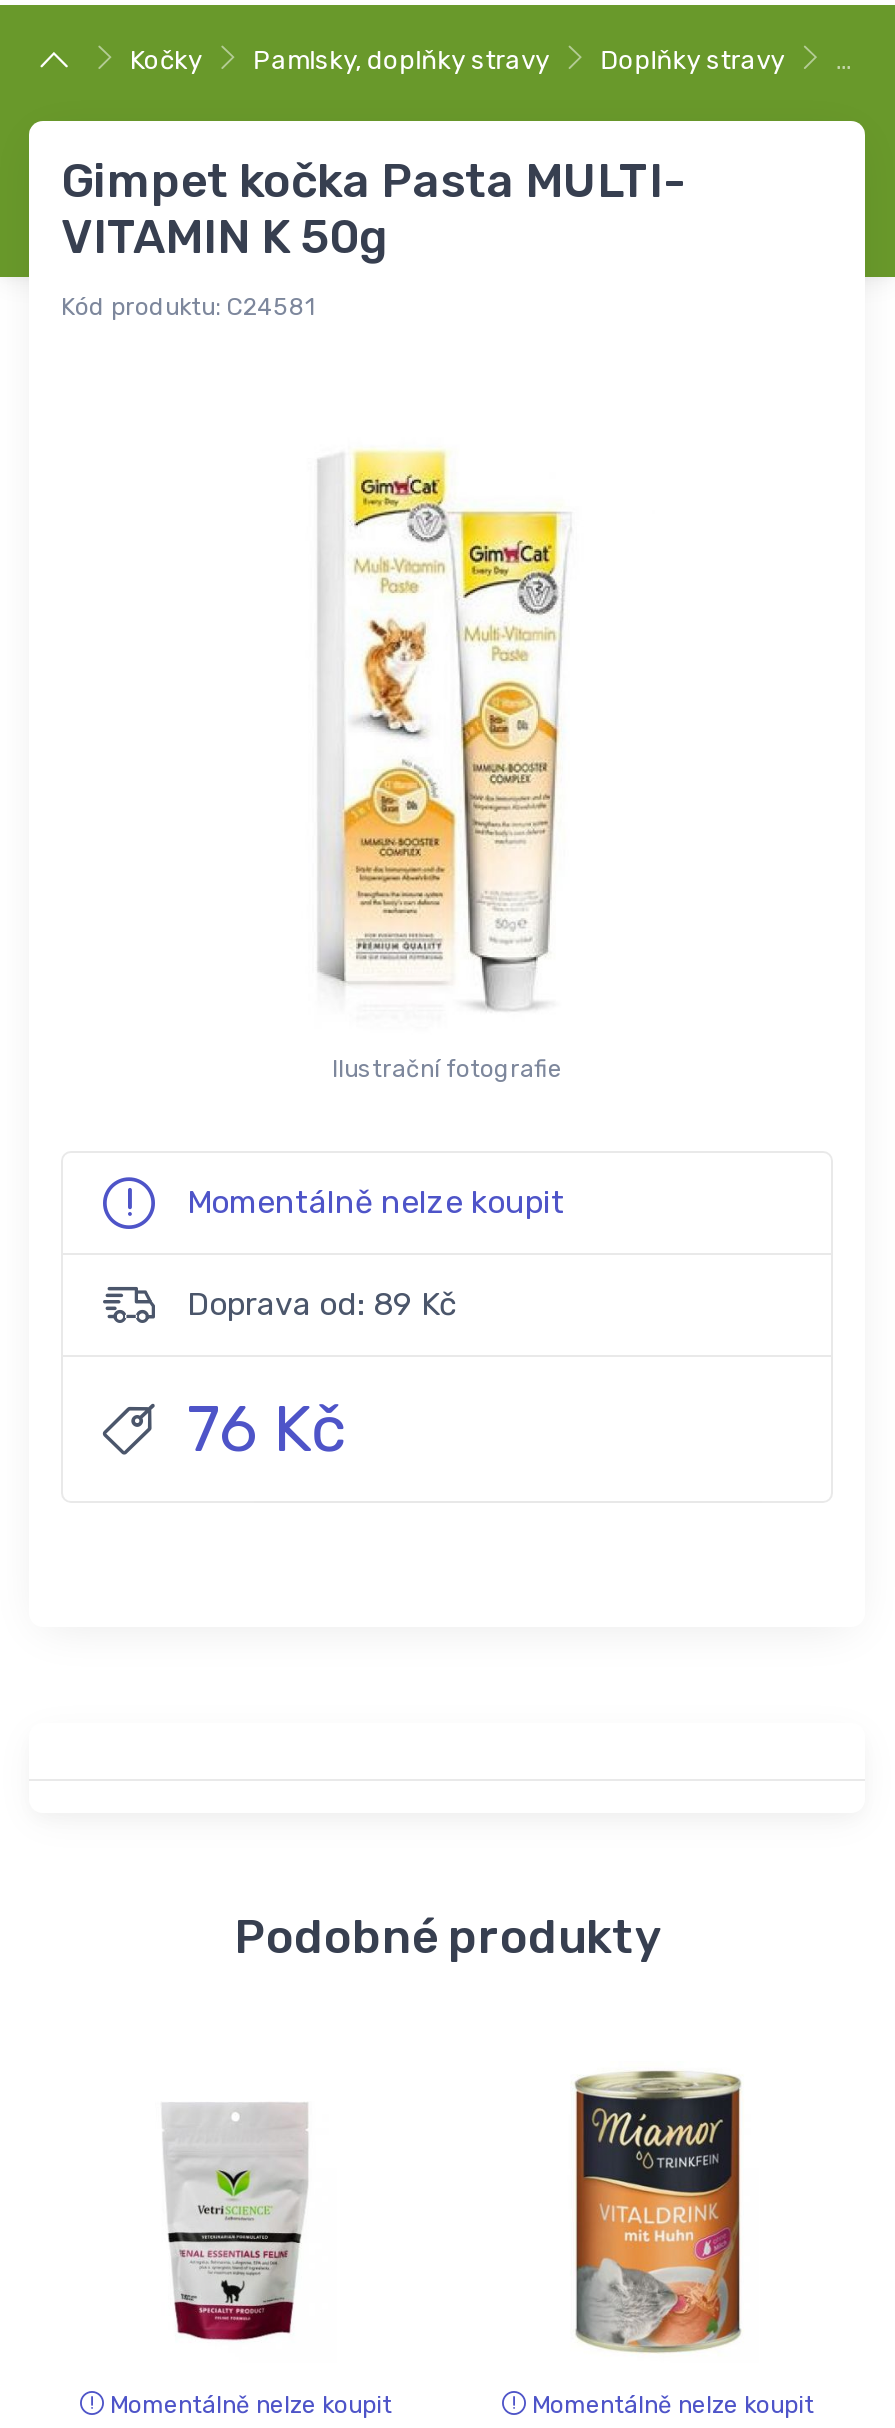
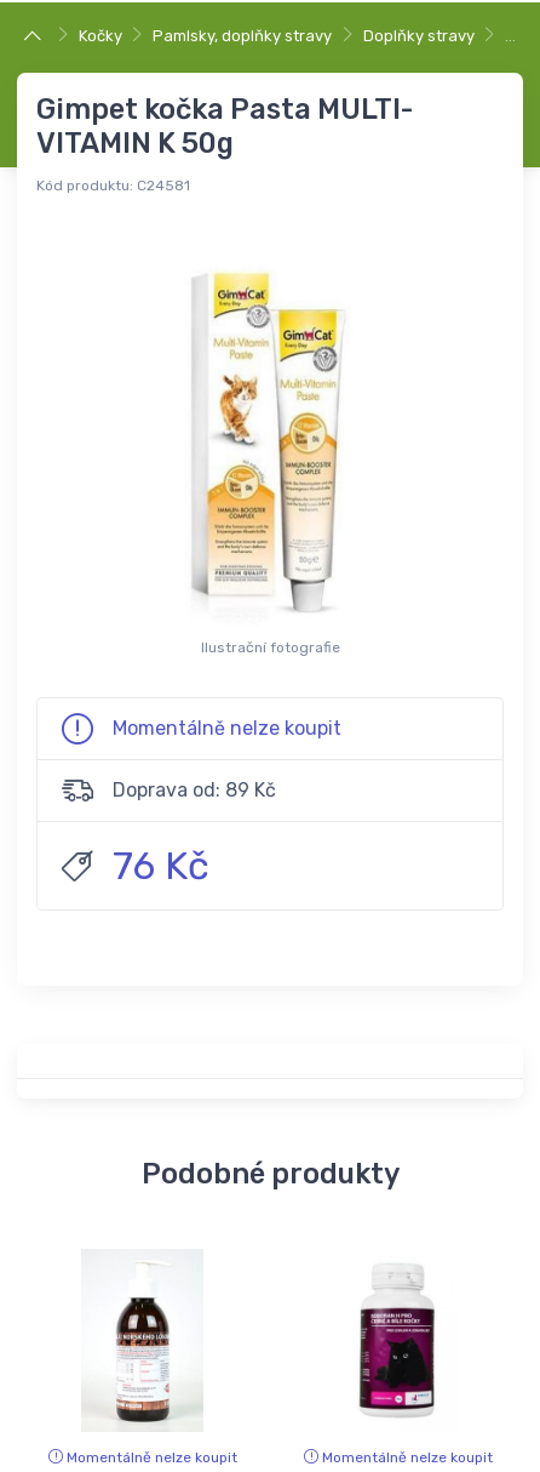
- [image]
+ [image]

- [image]
+ [image]
